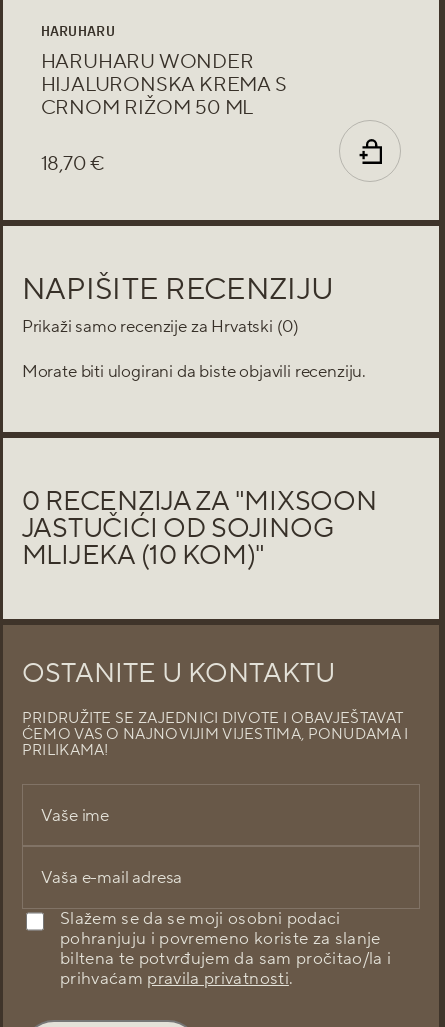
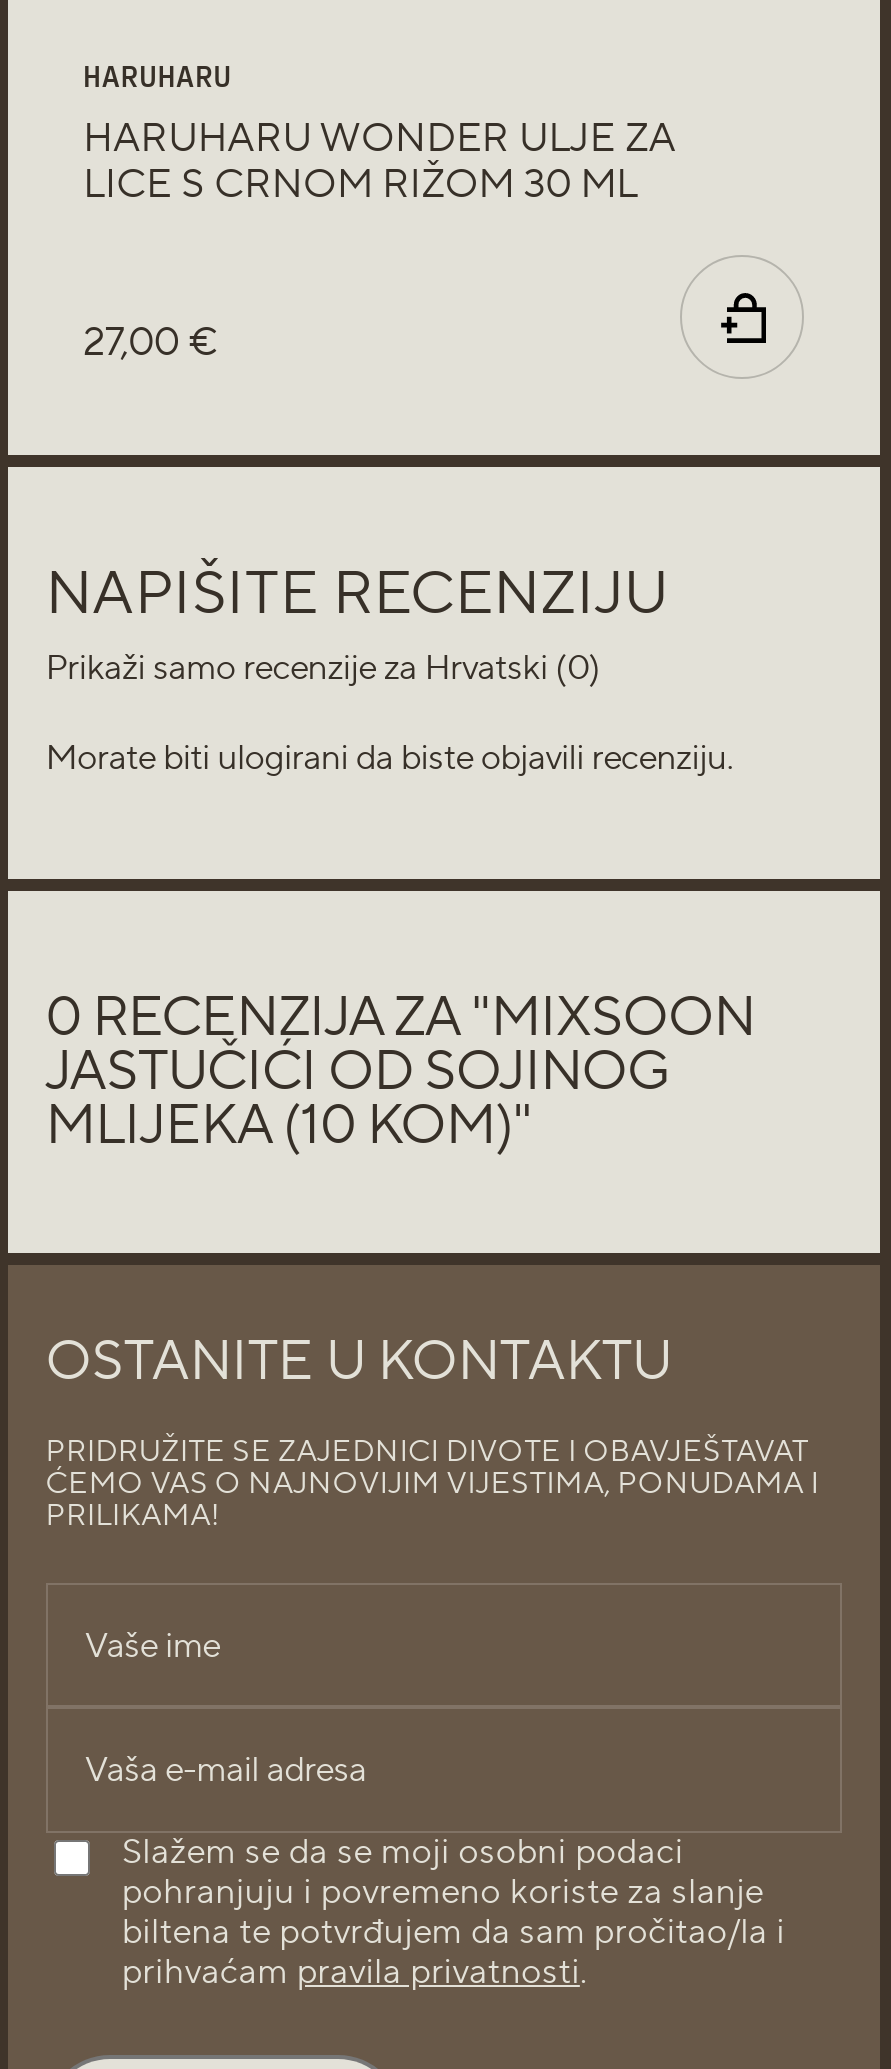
- HARUHARU WONDER
- HIJALURONSKA KREMA S
- CRNOM RIŽOM 50 ML
+ HARUHARU WONDER ULJE ZA
+ LICE S CRNOM RIŽOM 30 ML

- 18,70 €
+ 27,00 €
